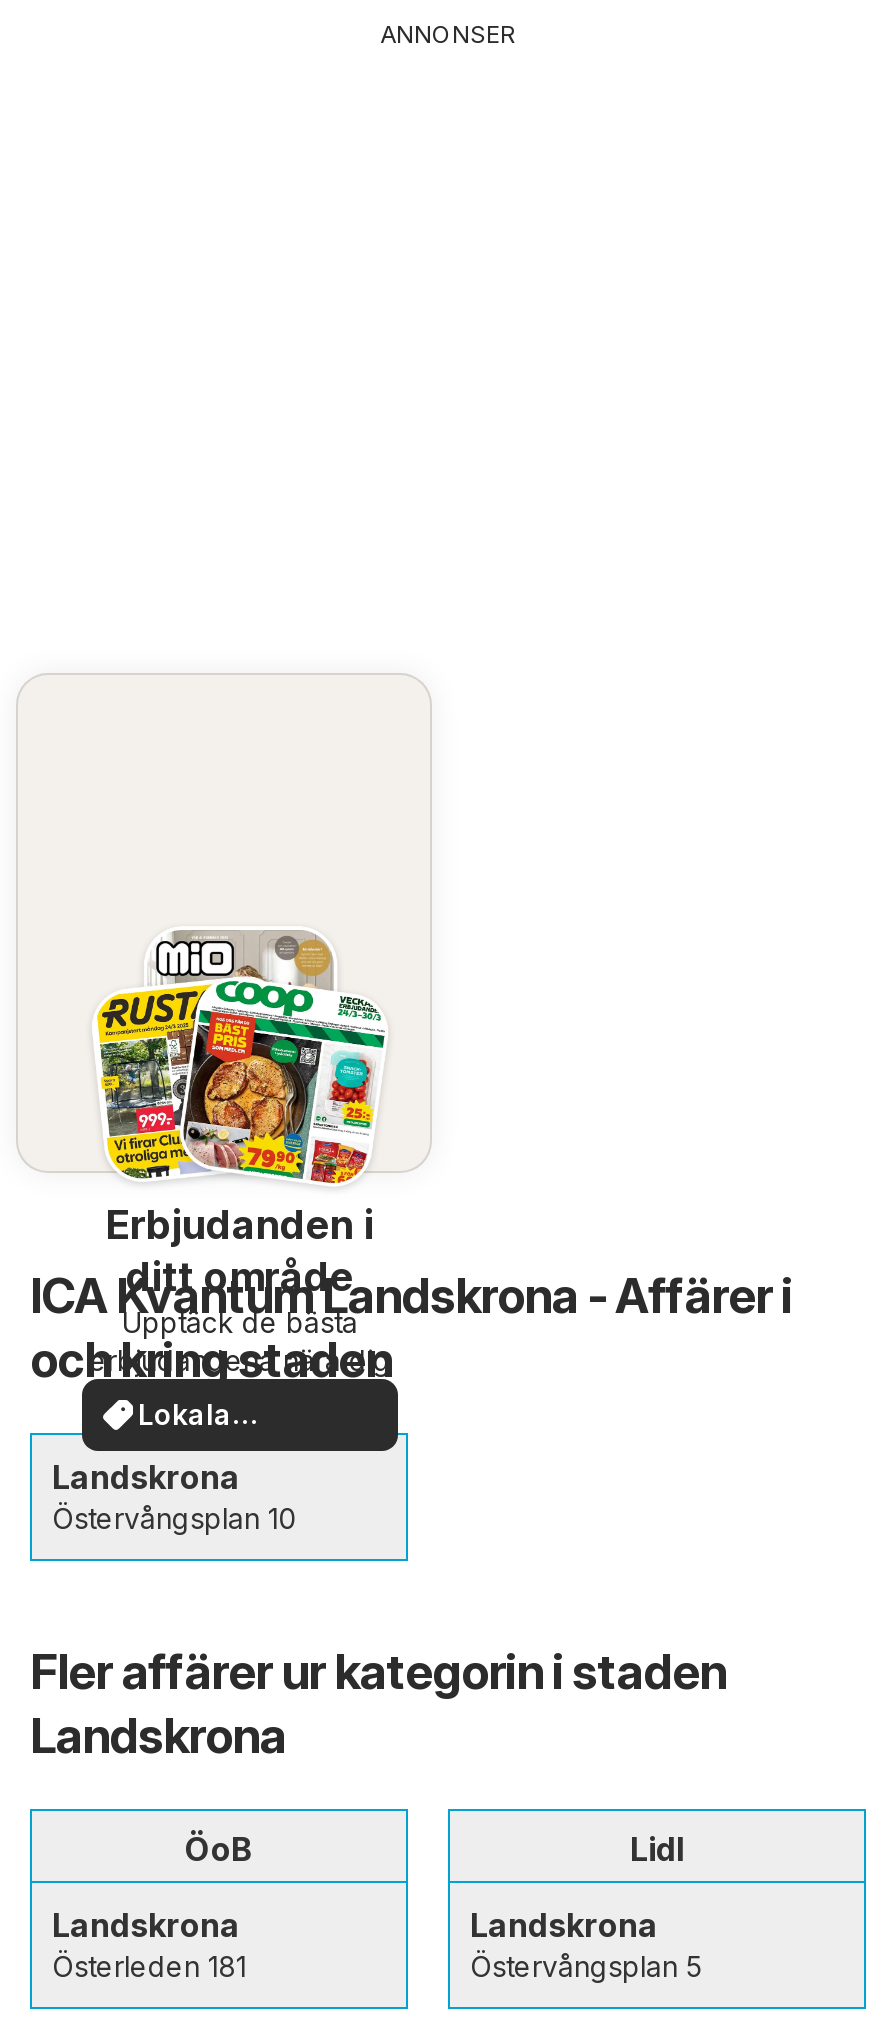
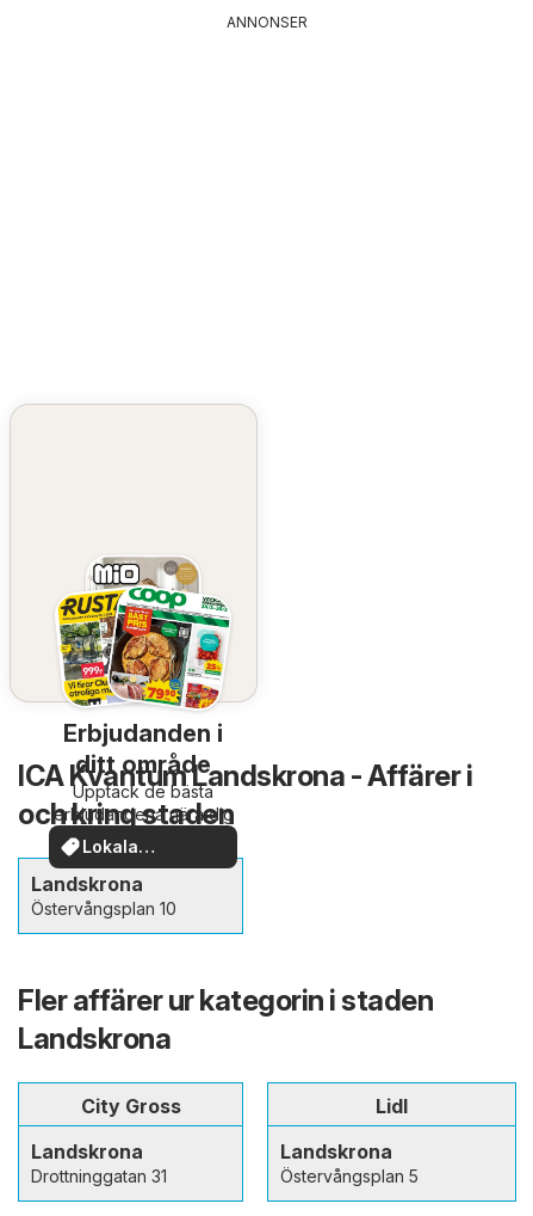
- ÖoB
+ City Gross

- Österleden 181
+ Drottninggatan 31
